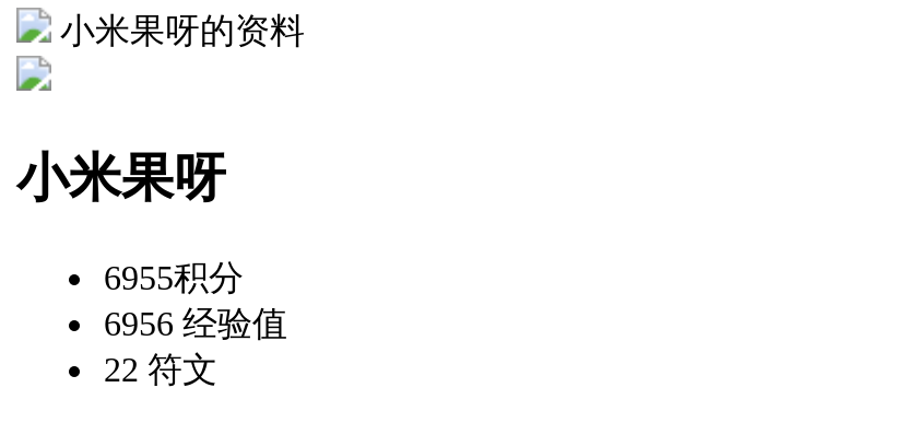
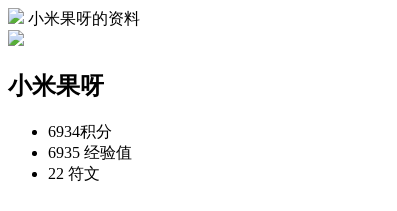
- 6955积分
+ 6934积分

- 6956经验值
+ 6935经验值
